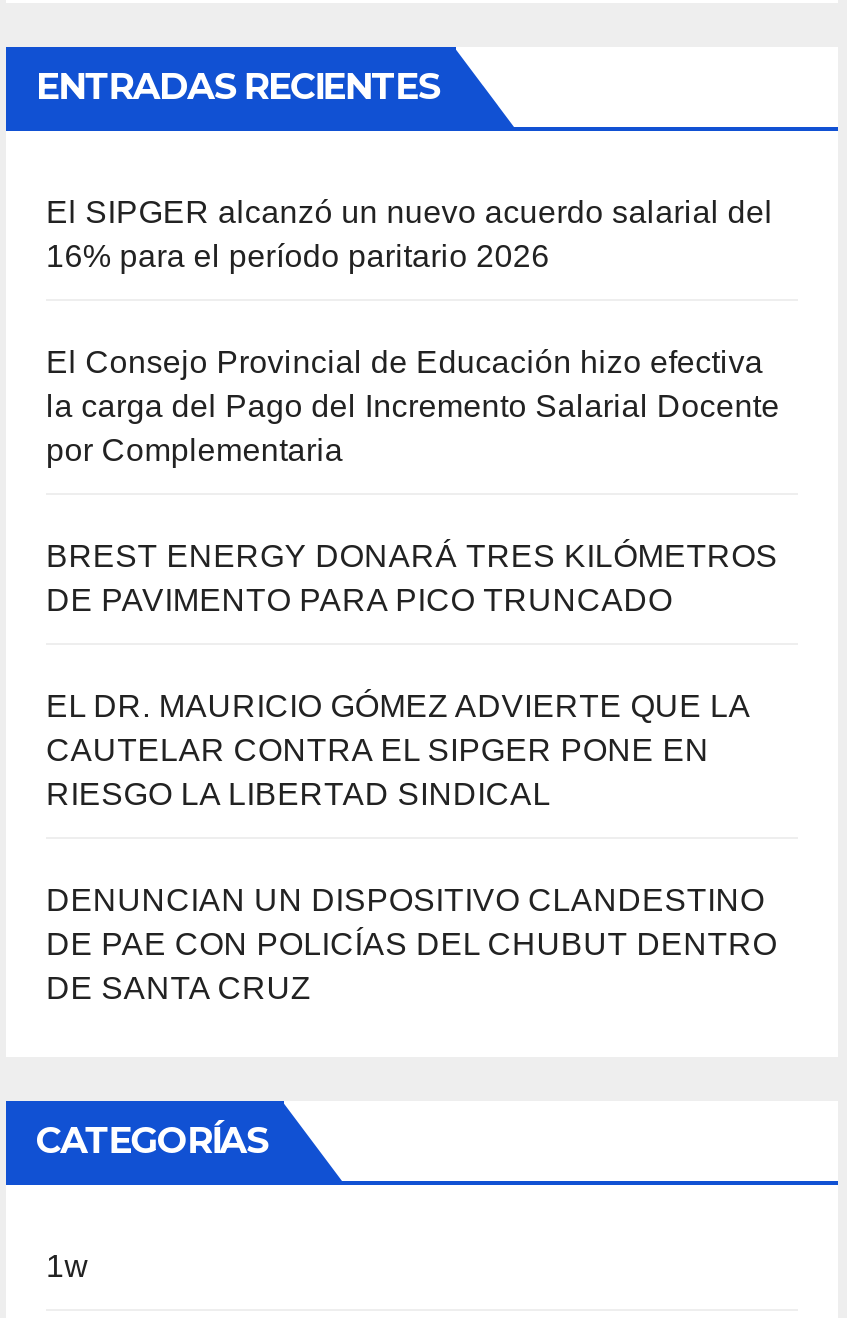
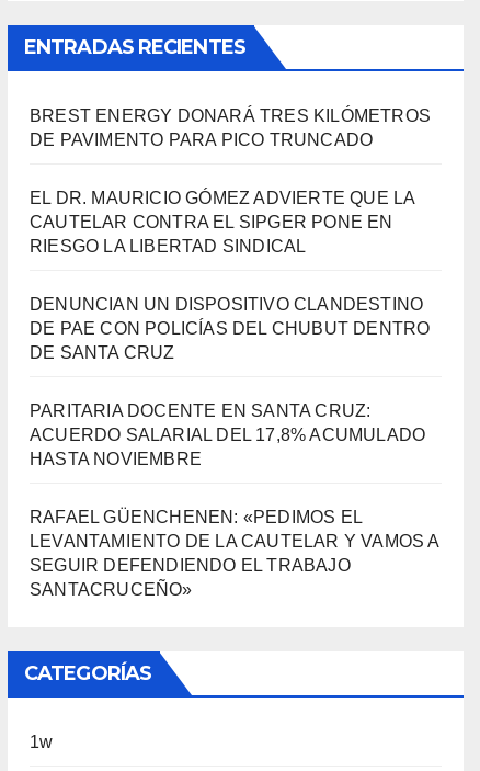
- El SIPGER alcanzó un nuevo acuerdo salarial del
- 16% para el período paritario 2026
- El Consejo Provincial de Educación hizo efectiva
- la carga del Pago del Incremento Salarial Docente
- por Complementaria

moved up: BREST ENERGY DONARÁ TRES KILÓMETROS | DE PAVIMENTO PARA PICO TRUNCADO | EL DR. MAURICIO GÓMEZ ADVIERTE QUE LA | CAUTELAR CONTRA EL SIPGER PONE EN | RIESGO LA LIBERTAD SINDICAL | DENUNCIAN UN DISPOSITIVO CLANDESTINO | DE PAE CON POLICÍAS DEL CHUBUT DENTRO | DE SANTA CRUZ

+ PARITARIA DOCENTE EN SANTA CRUZ:
+ ACUERDO SALARIAL DEL 17,8% ACUMULADO
+ HASTA NOVIEMBRE
+ RAFAEL GÜENCHENEN: «PEDIMOS EL
+ LEVANTAMIENTO DE LA CAUTELAR Y VAMOS A
+ SEGUIR DEFENDIENDO EL TRABAJO
+ SANTACRUCEÑO»
